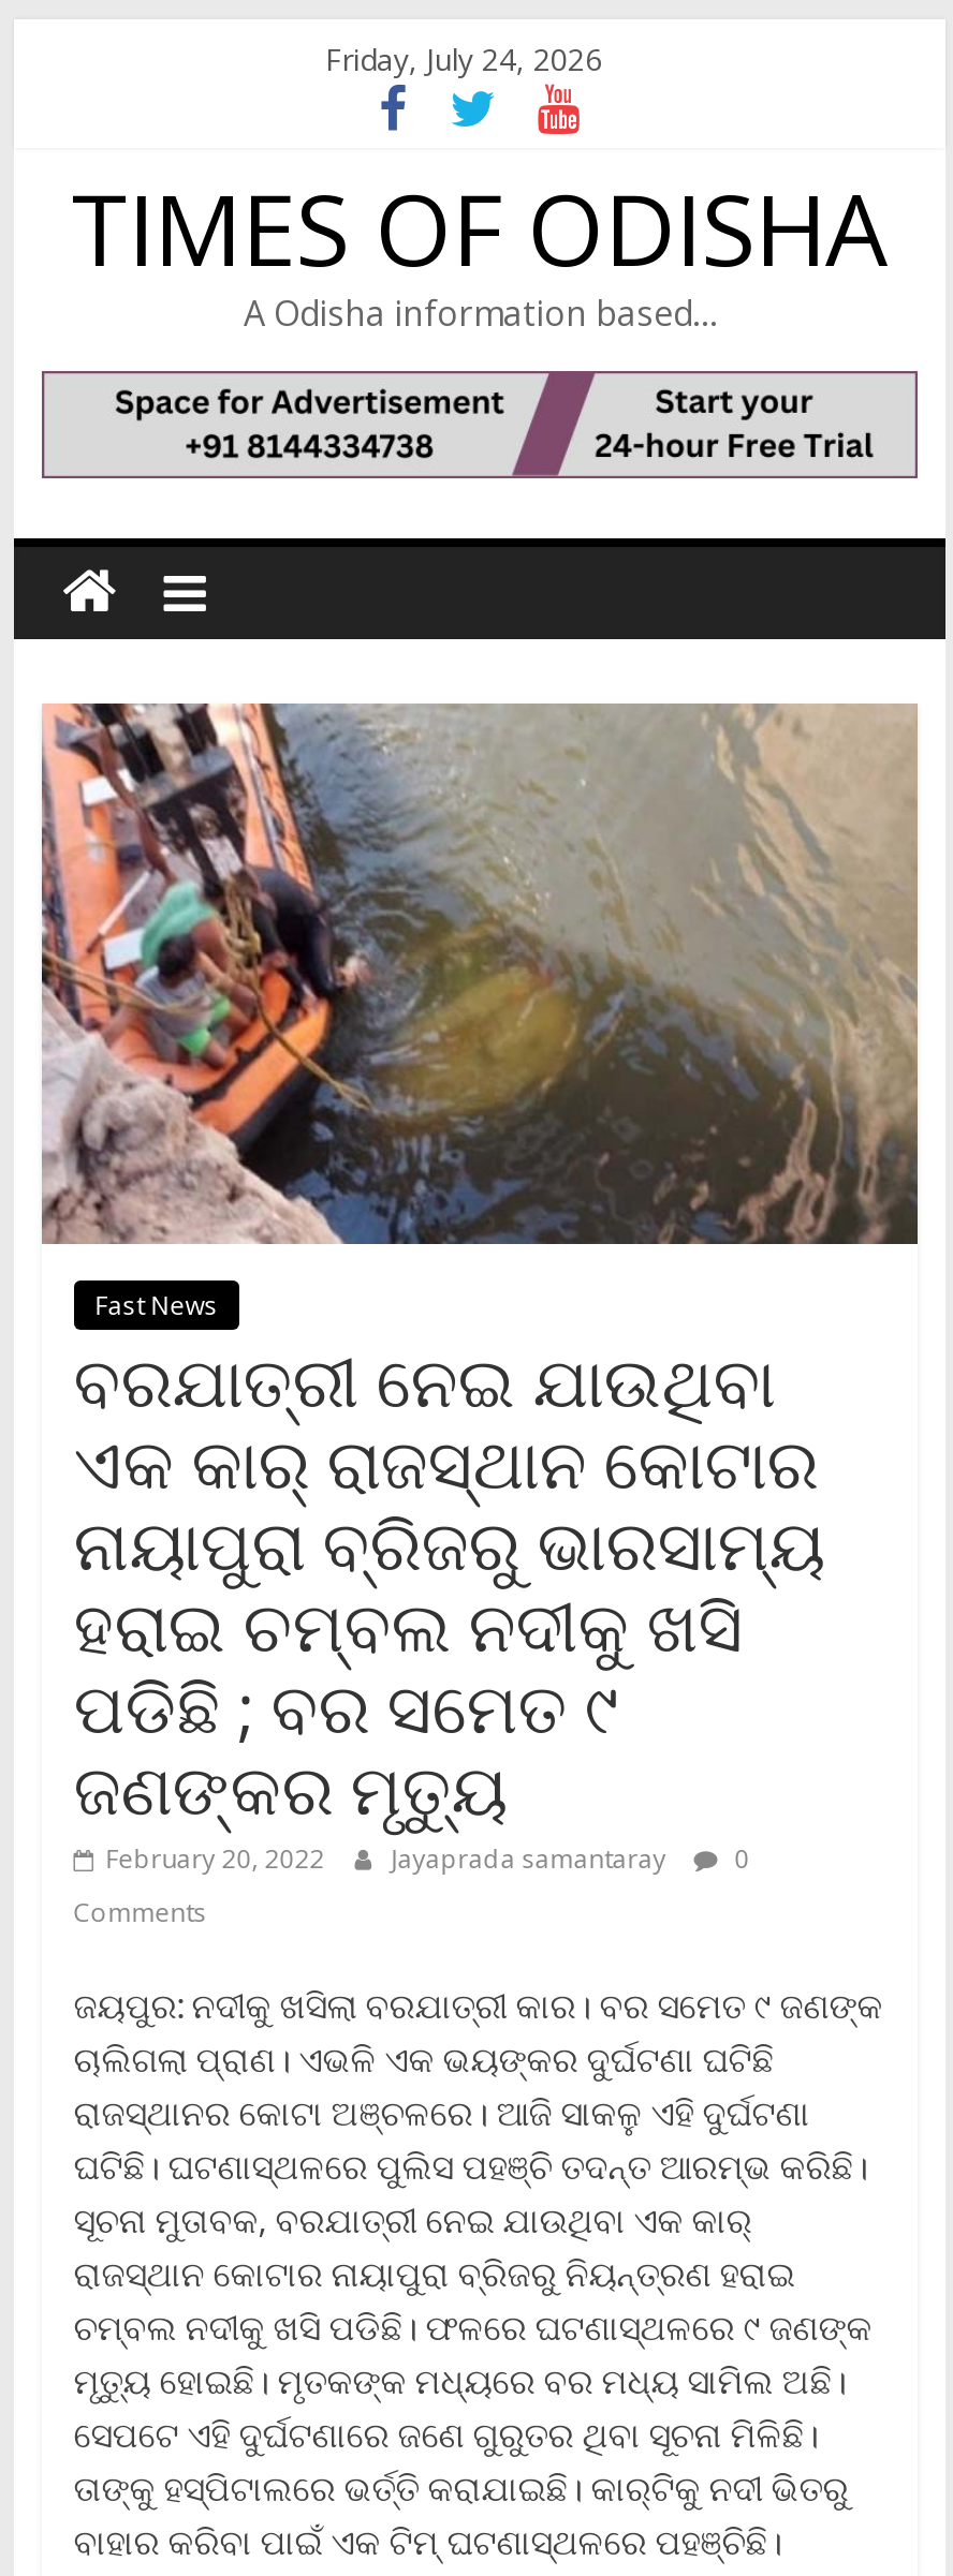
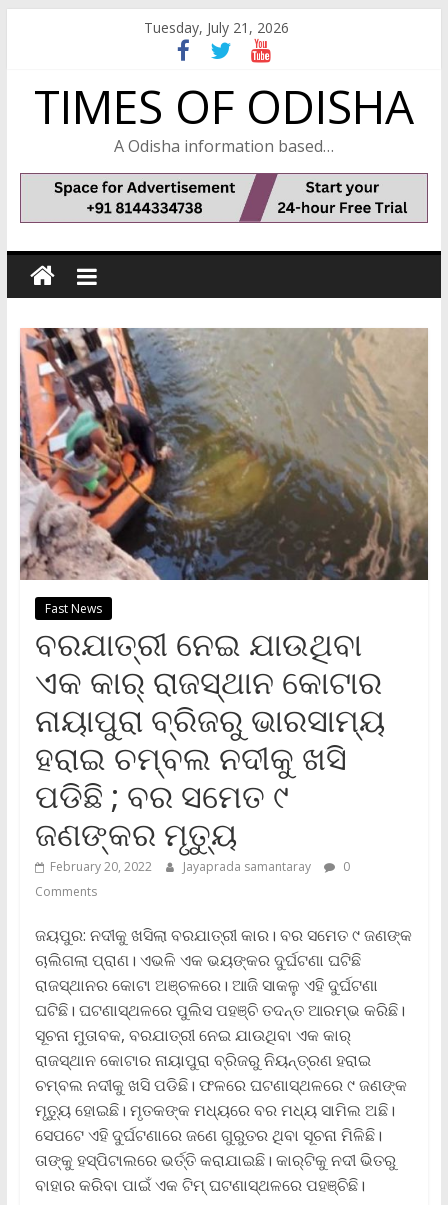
- Friday, July 24, 2026
+ Tuesday, July 21, 2026
